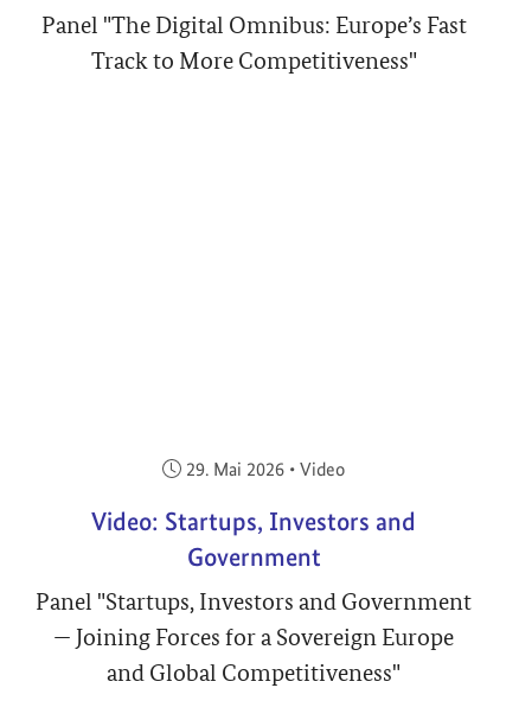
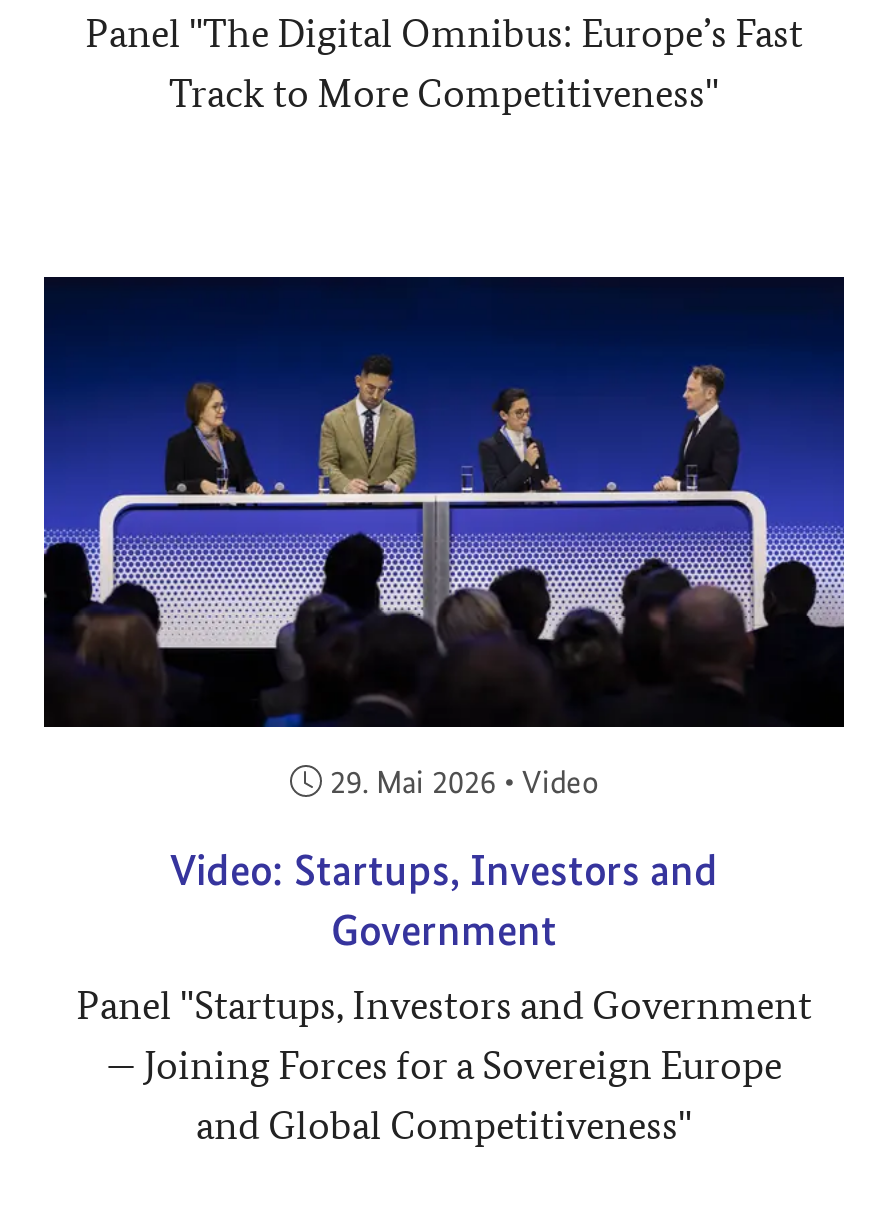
+ [image]
